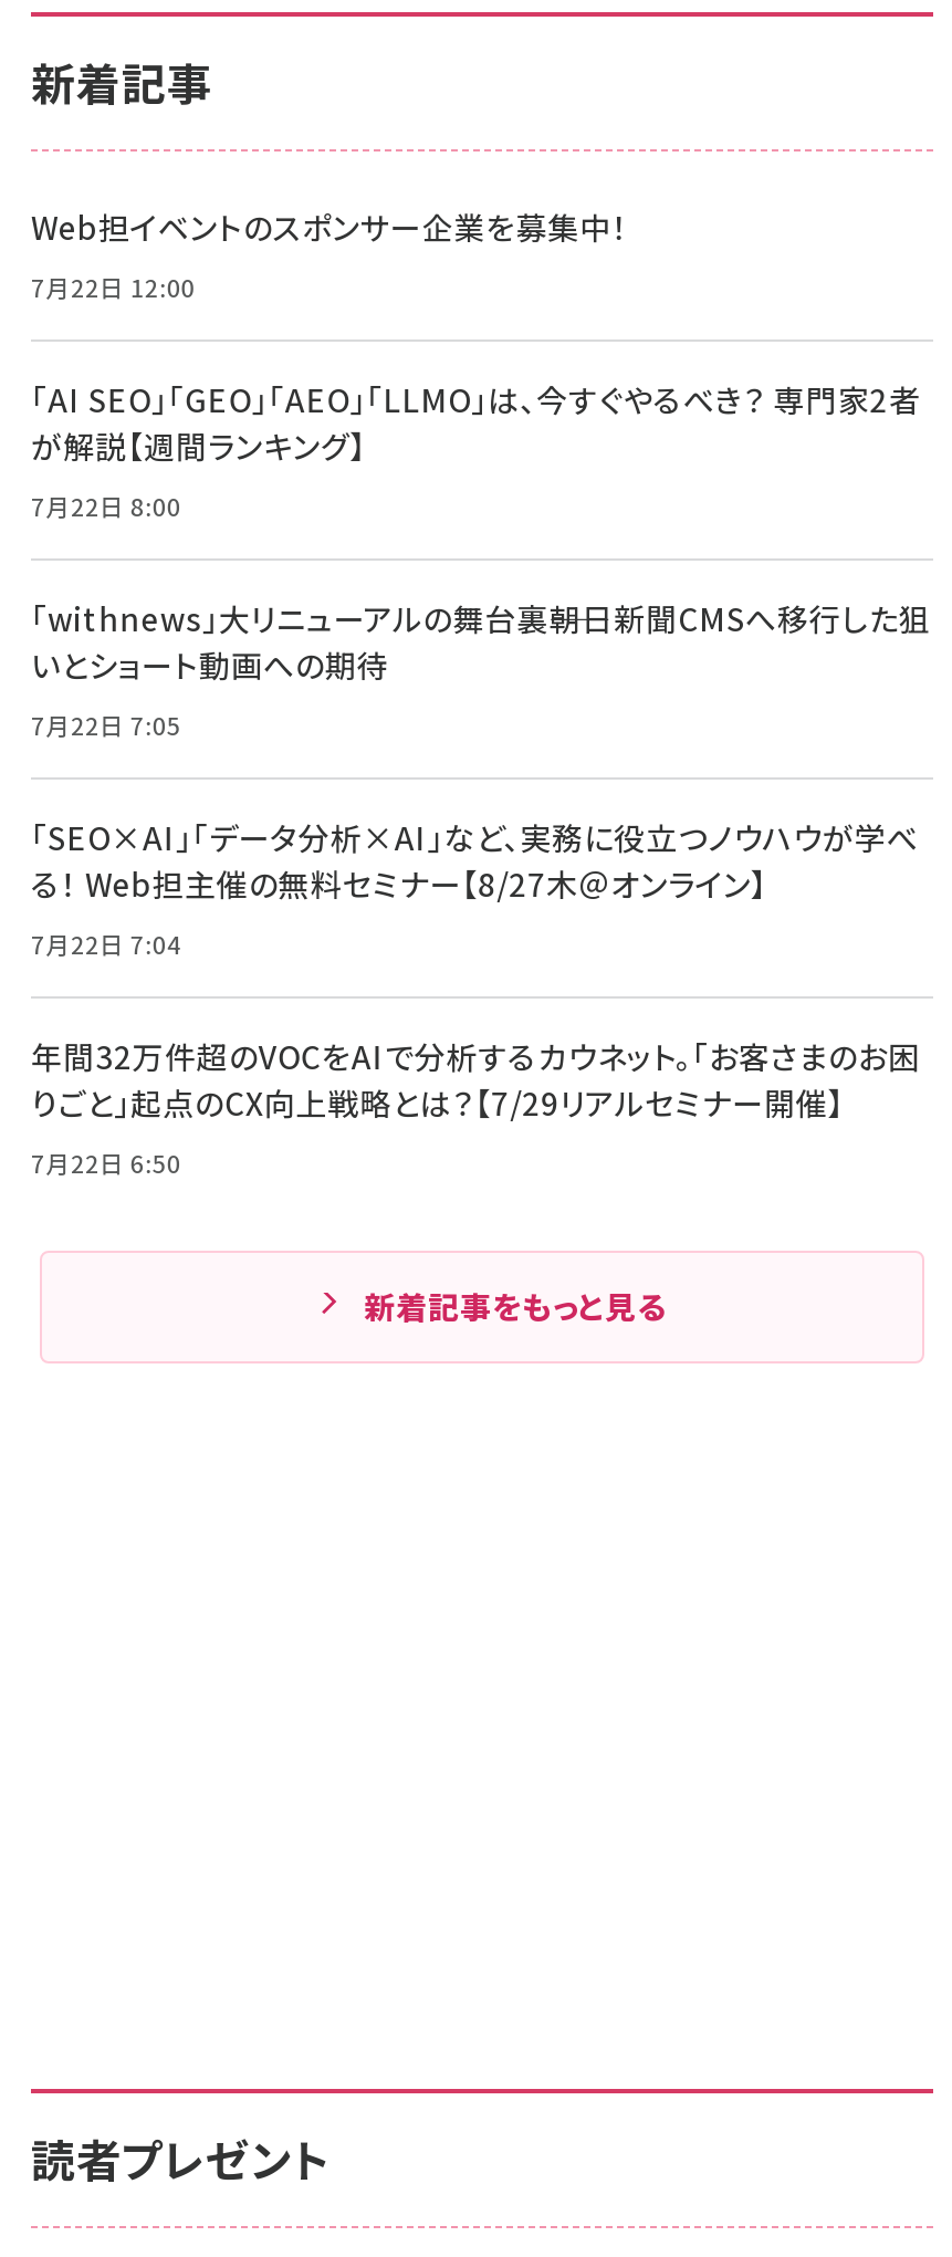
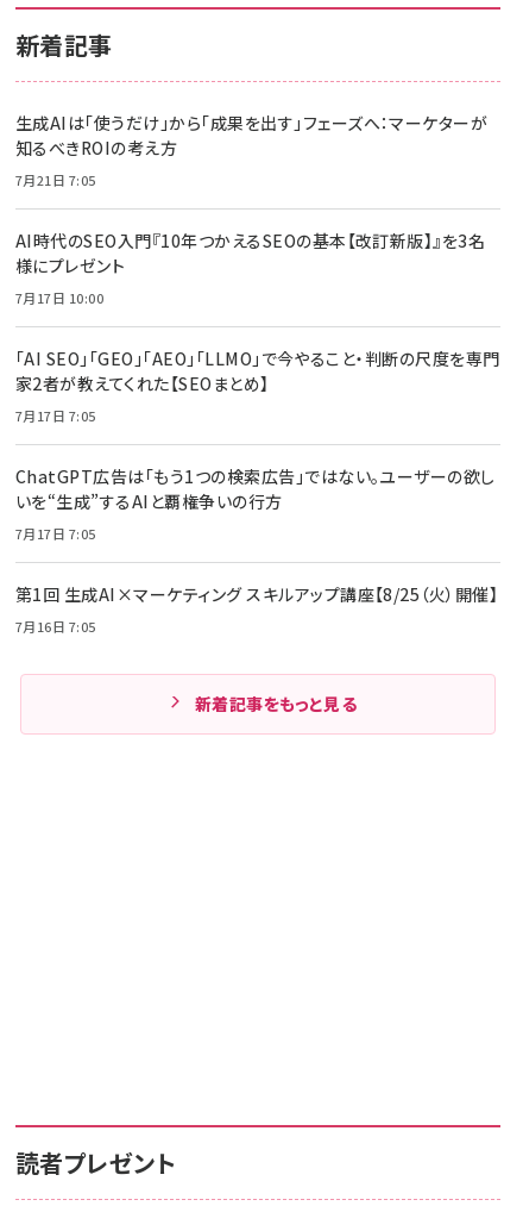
- Web担イベントのスポンサー企業を募集中！
- 7月22日 12:00
+ 生成AIは「使うだけ」から「成果を出す」フェーズへ：マーケターが
+ 知るべきROIの考え方
+ 7月21日 7:05

- 「AI SEO」「GEO」「AEO」「LLMO」は、今すぐやるべき？ 専門家2者
- が解説【週間ランキング】
- 7月22日 8:00
+ AI時代のSEO入門『10年つかえるSEOの基本【改訂新版】』を3名
+ 様にプレゼント
+ 7月17日 10:00

- 「withnews」大リニューアルの舞台裏――朝日新聞CMSへ移行した狙
- いとショート動画への期待
- 7月22日 7:05
+ 「AI SEO」「GEO」「AEO」「LLMO」で今やること・判断の尺度を専門
+ 家2者が教えてくれた【SEOまとめ】
+ 7月17日 7:05

- 「SEO×AI」「データ分析×AI」など、実務に役立つノウハウが学べ
- る！ Web担主催の無料セミナー【8/27木＠オンライン】
- 7月22日 7:04
+ ChatGPT広告は「もう1つの検索広告」ではない。ユーザーの欲し
+ いを“生成”するAIと覇権争いの行方
+ 7月17日 7:05

- 年間32万件超のVOCをAIで分析するカウネット。「お客さまのお困
- りごと」起点のCX向上戦略とは？【7/29リアルセミナー開催】
- 7月22日 6:50
+ 第1回 生成AI×マーケティング スキルアップ講座【8/25（火）開催】
+ 7月16日 7:05
